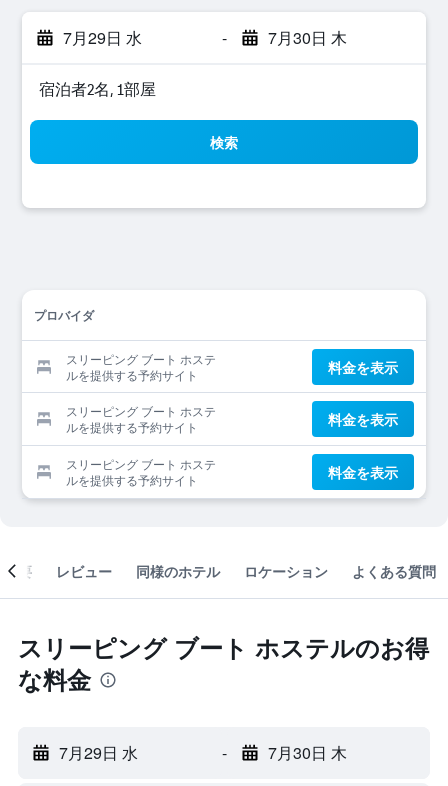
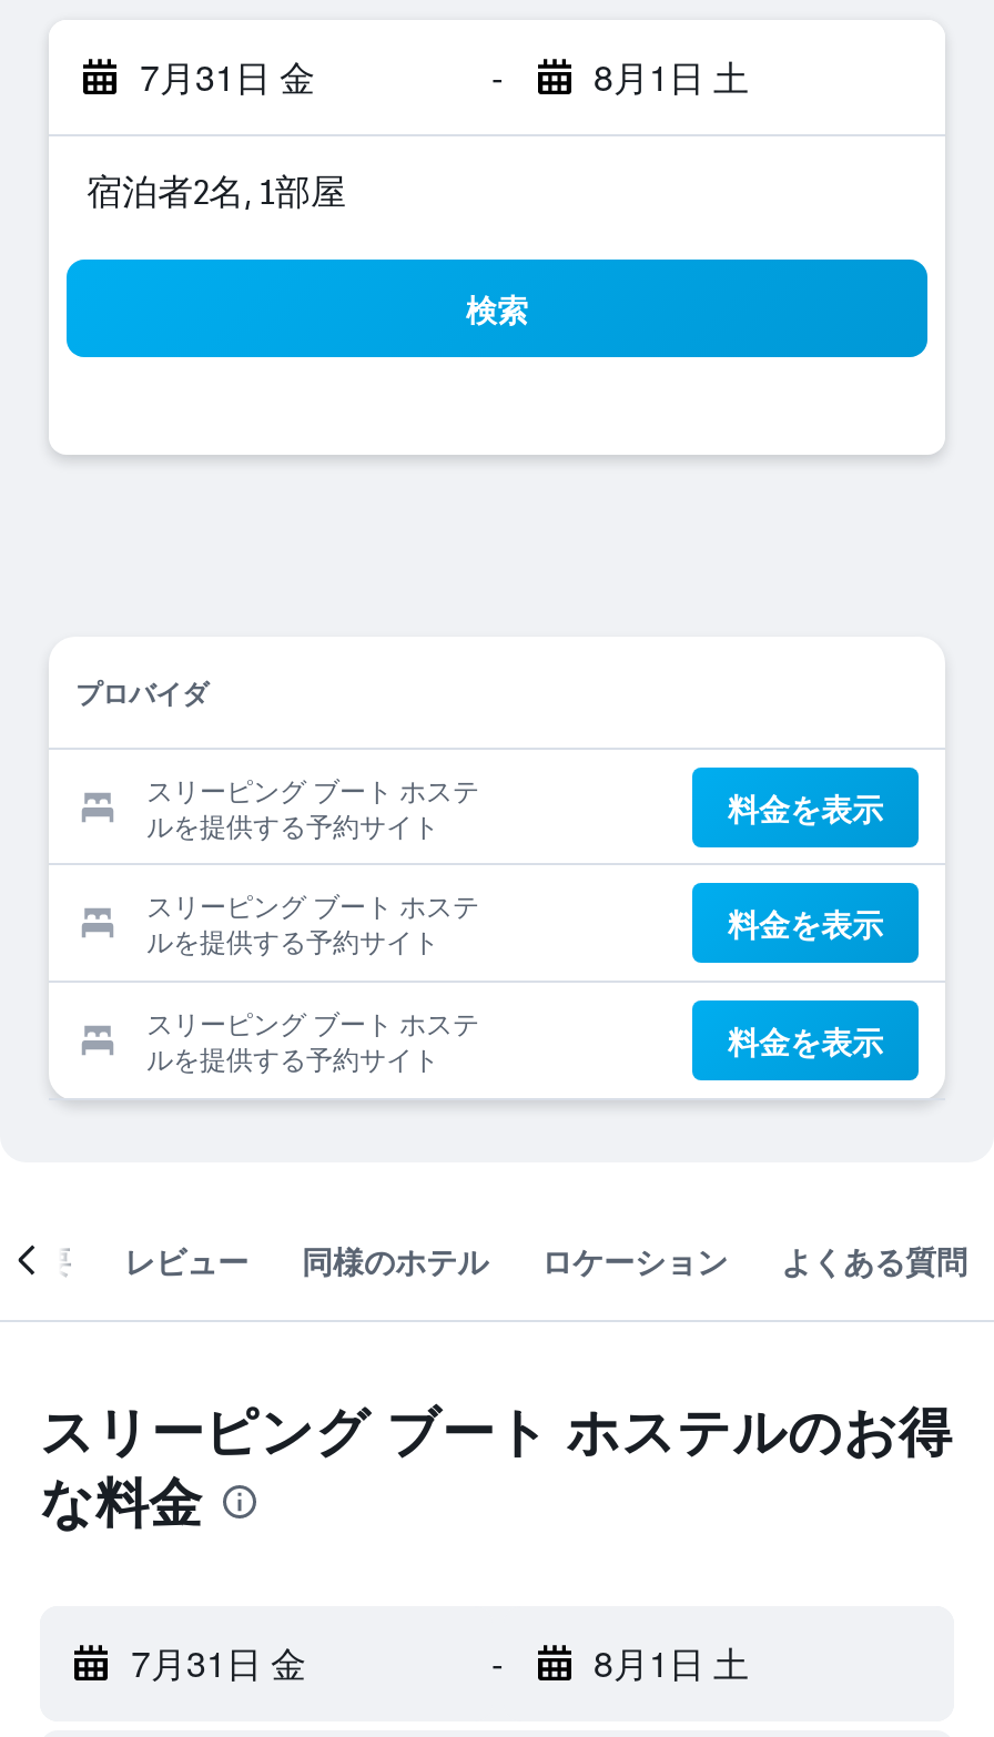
- 7月29日 水
+ 7月31日 金

- 7月30日 木
+ 8月1日 土

- 7月29日 水
+ 7月31日 金

- 7月30日 木
+ 8月1日 土
